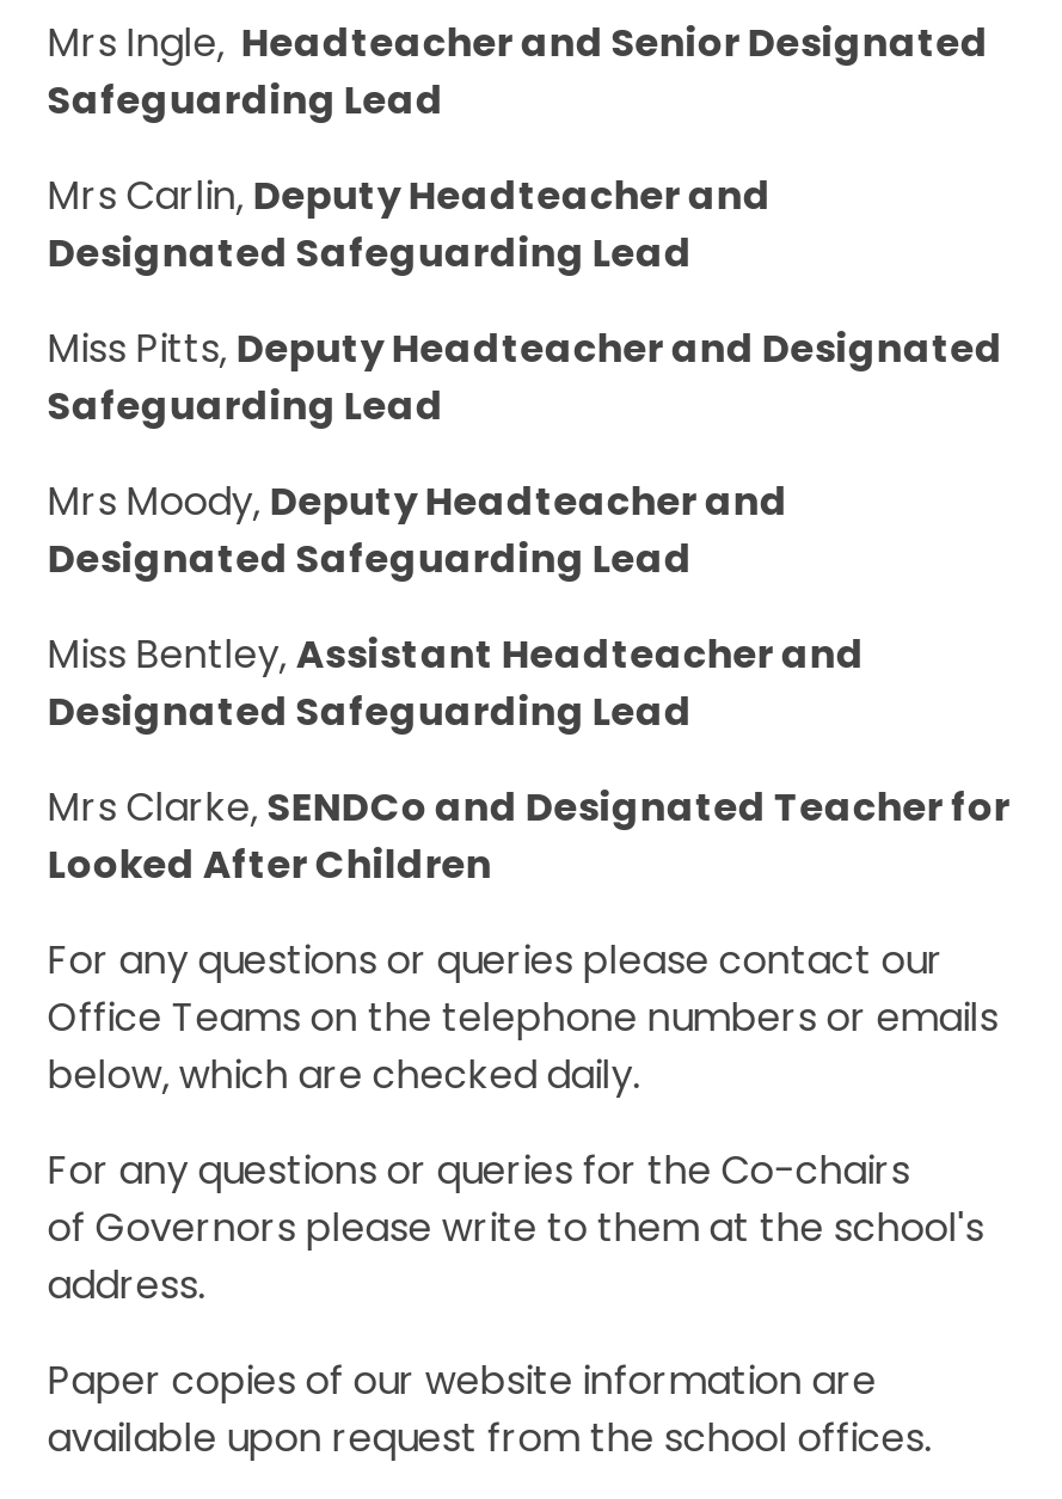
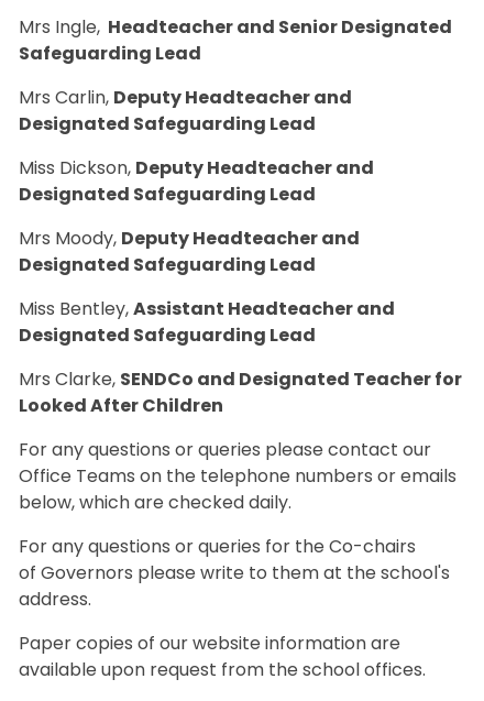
- Miss Pitts, Deputy Headteacher and Designated
- Safeguarding Lead
+ Miss Dickson, Deputy Headteacher and
+ Designated Safeguarding Lead
